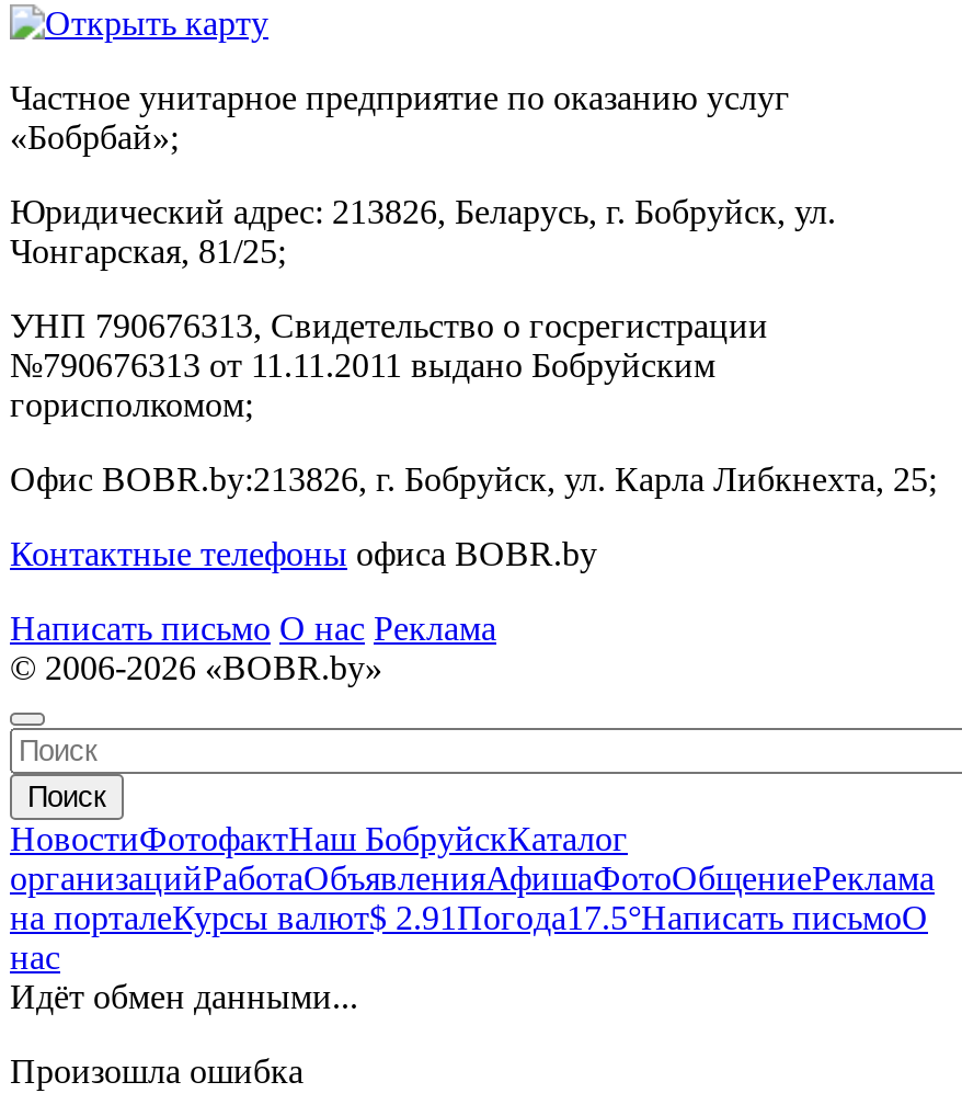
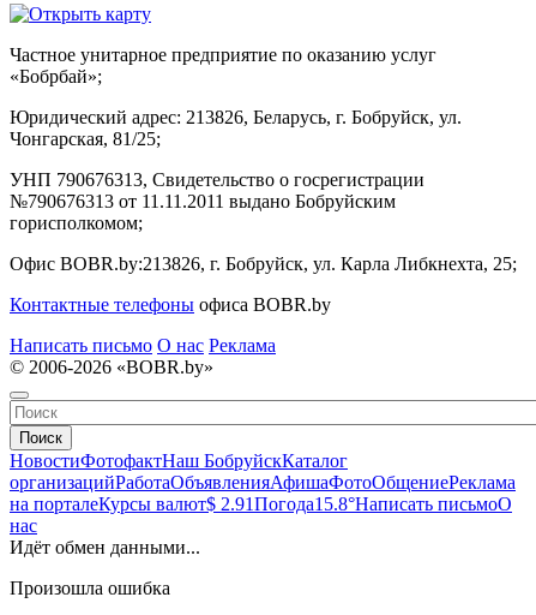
- на порталеКурсы валют$ 2.91 Погода17.5°Написать письмоО
+ на порталеКурсы валют$ 2.91 Погода15.8°Написать письмоО
